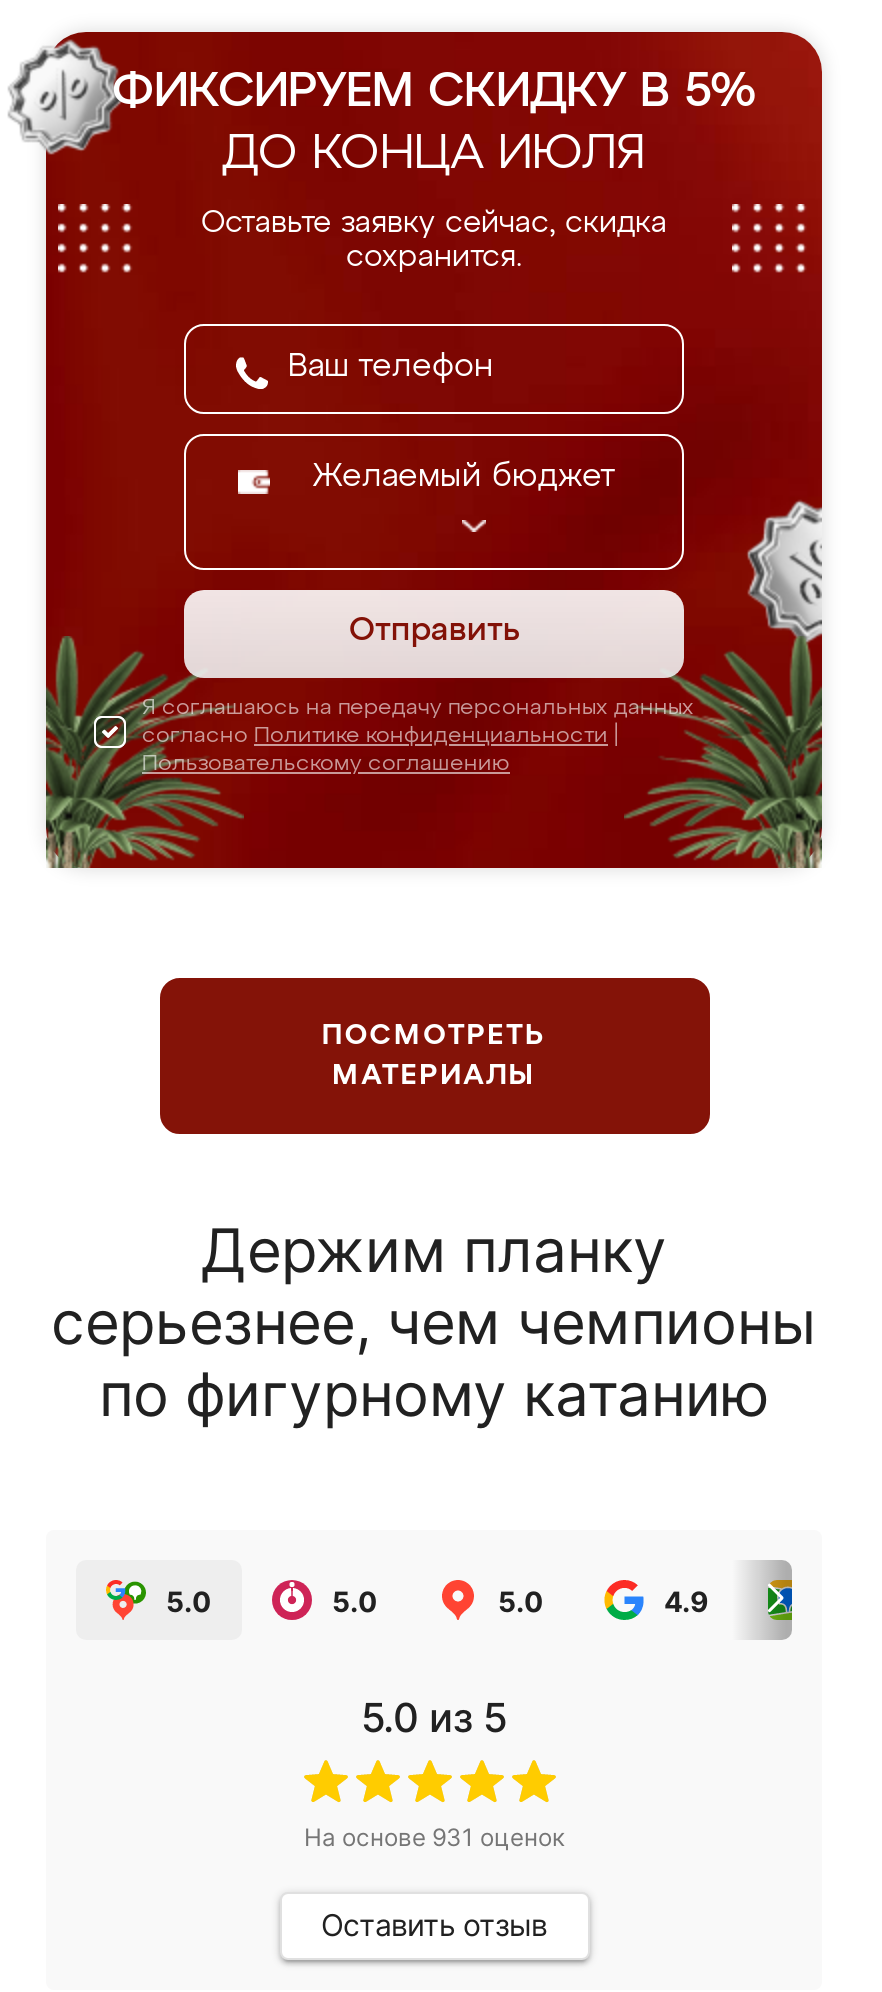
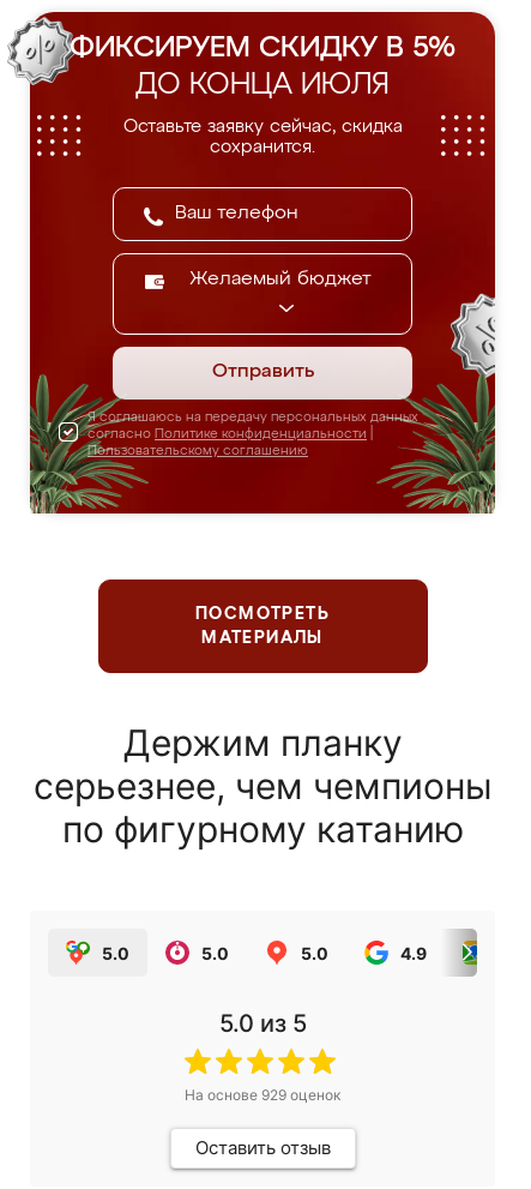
- На основе 931 оценок
+ На основе 929 оценок
